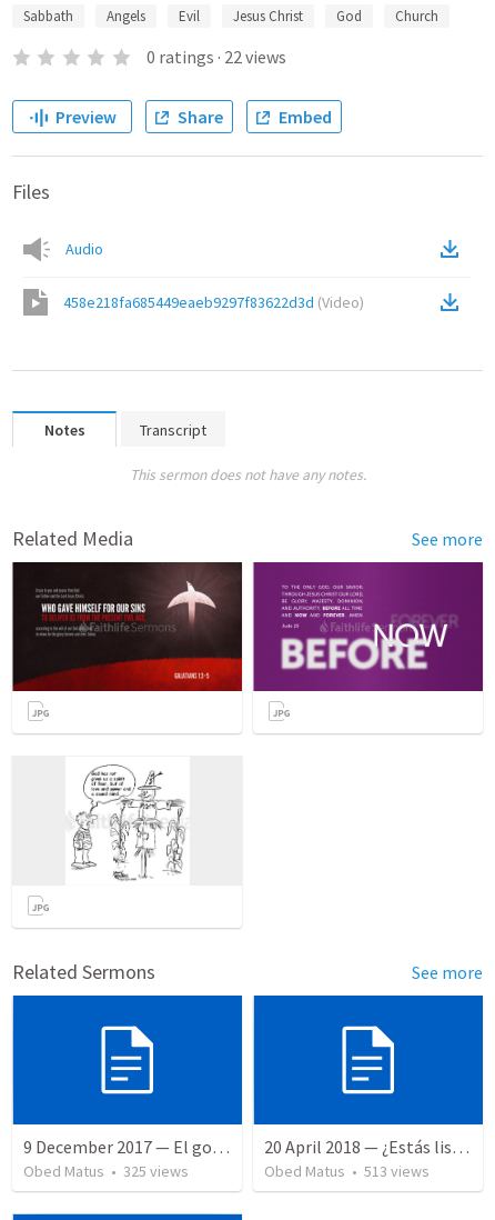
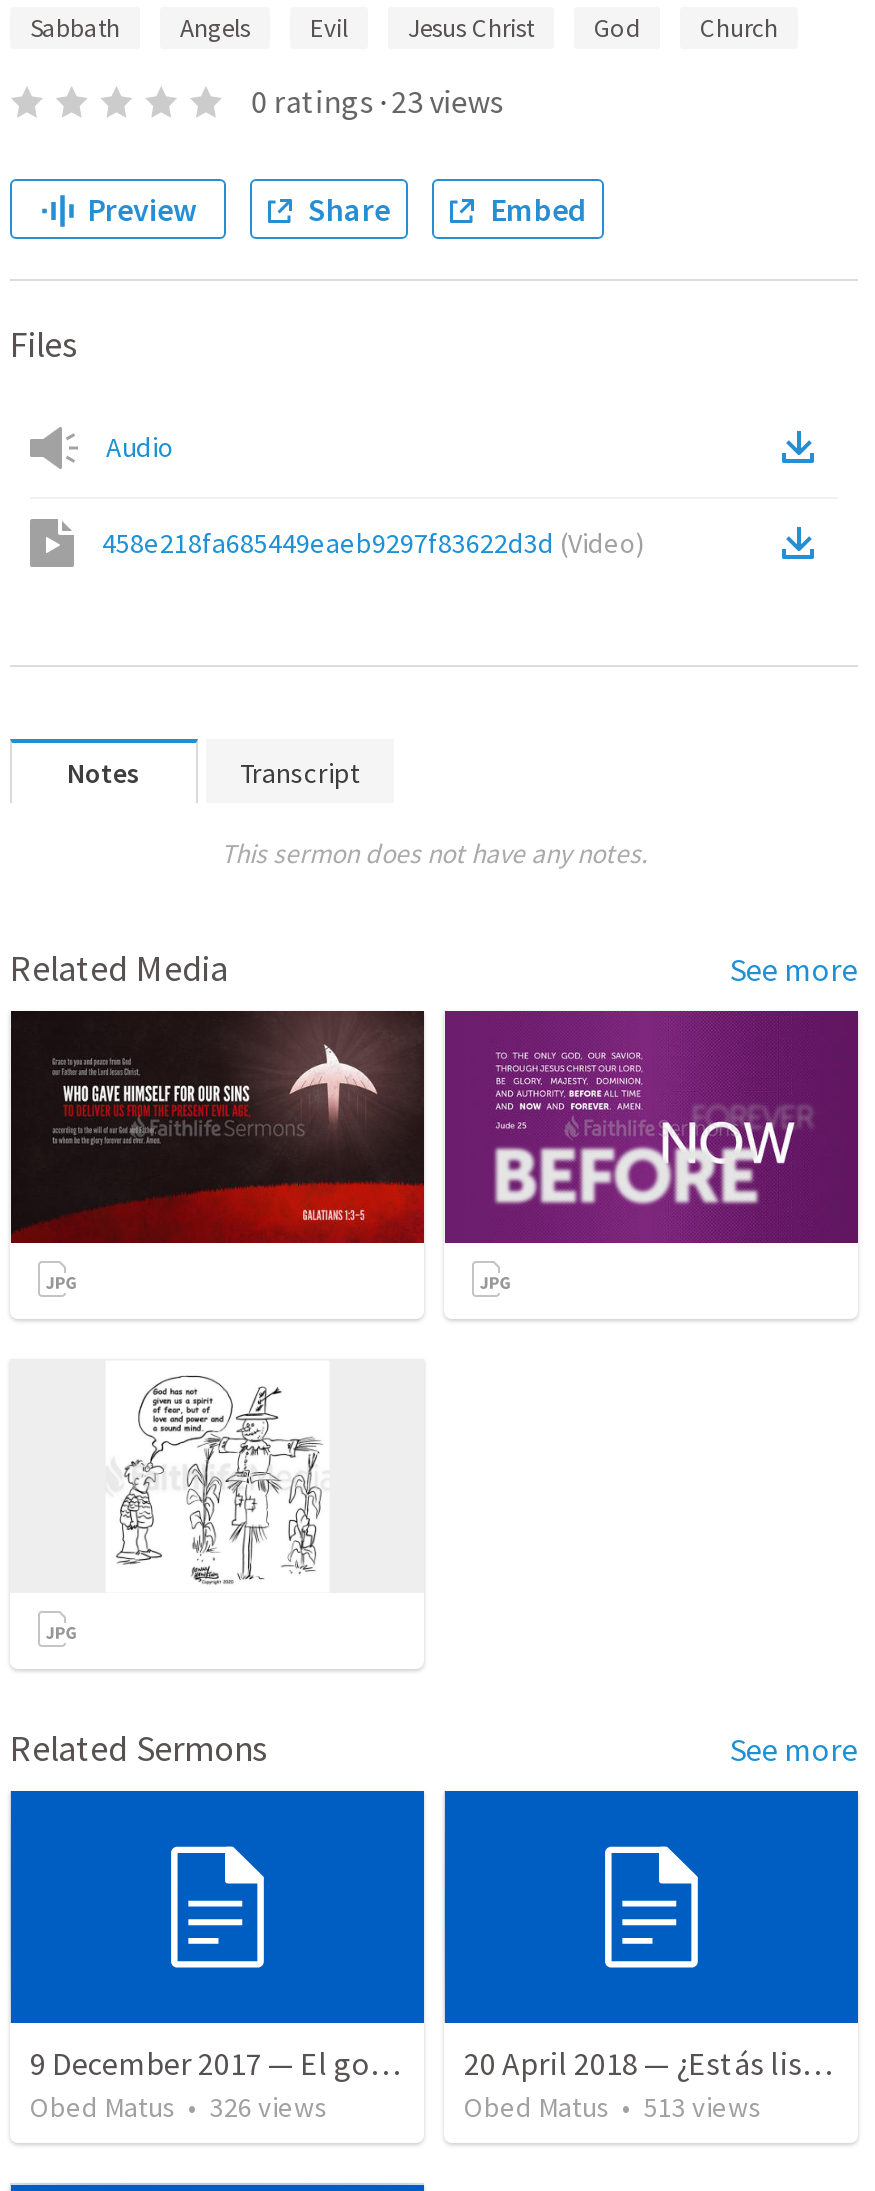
- 0 ratings · 22 views
+ 0 ratings · 23 views

- Obed Matus • 325 views
+ Obed Matus • 326 views
